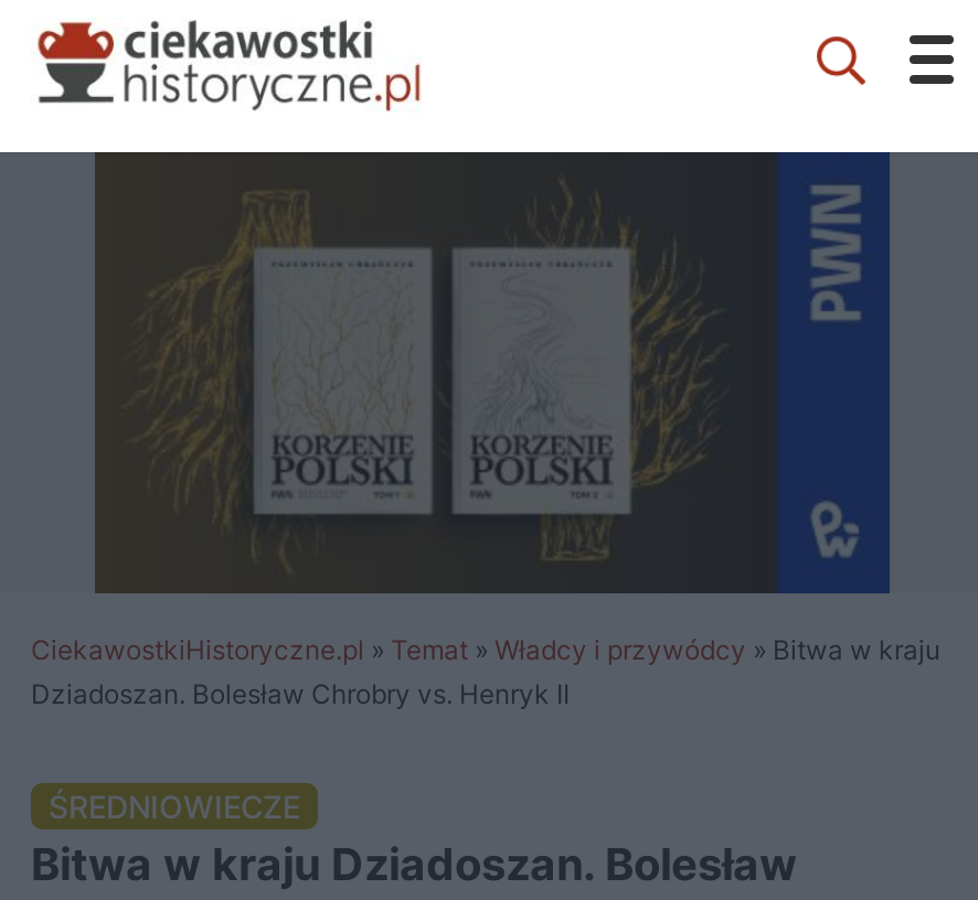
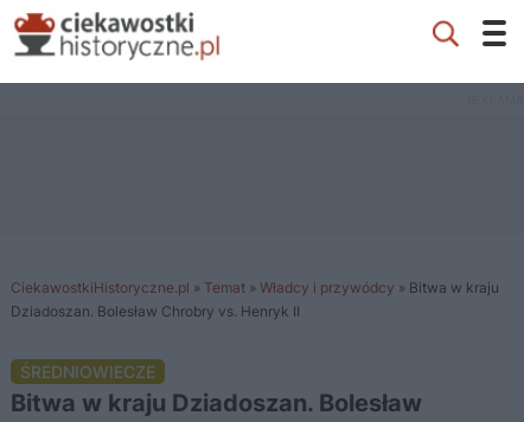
- [image]
